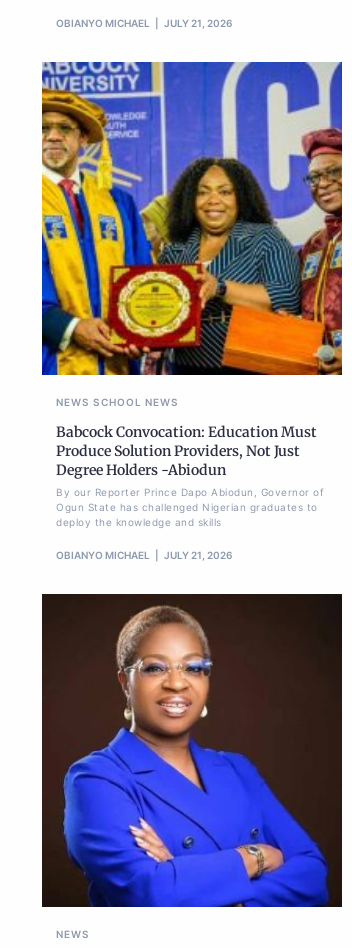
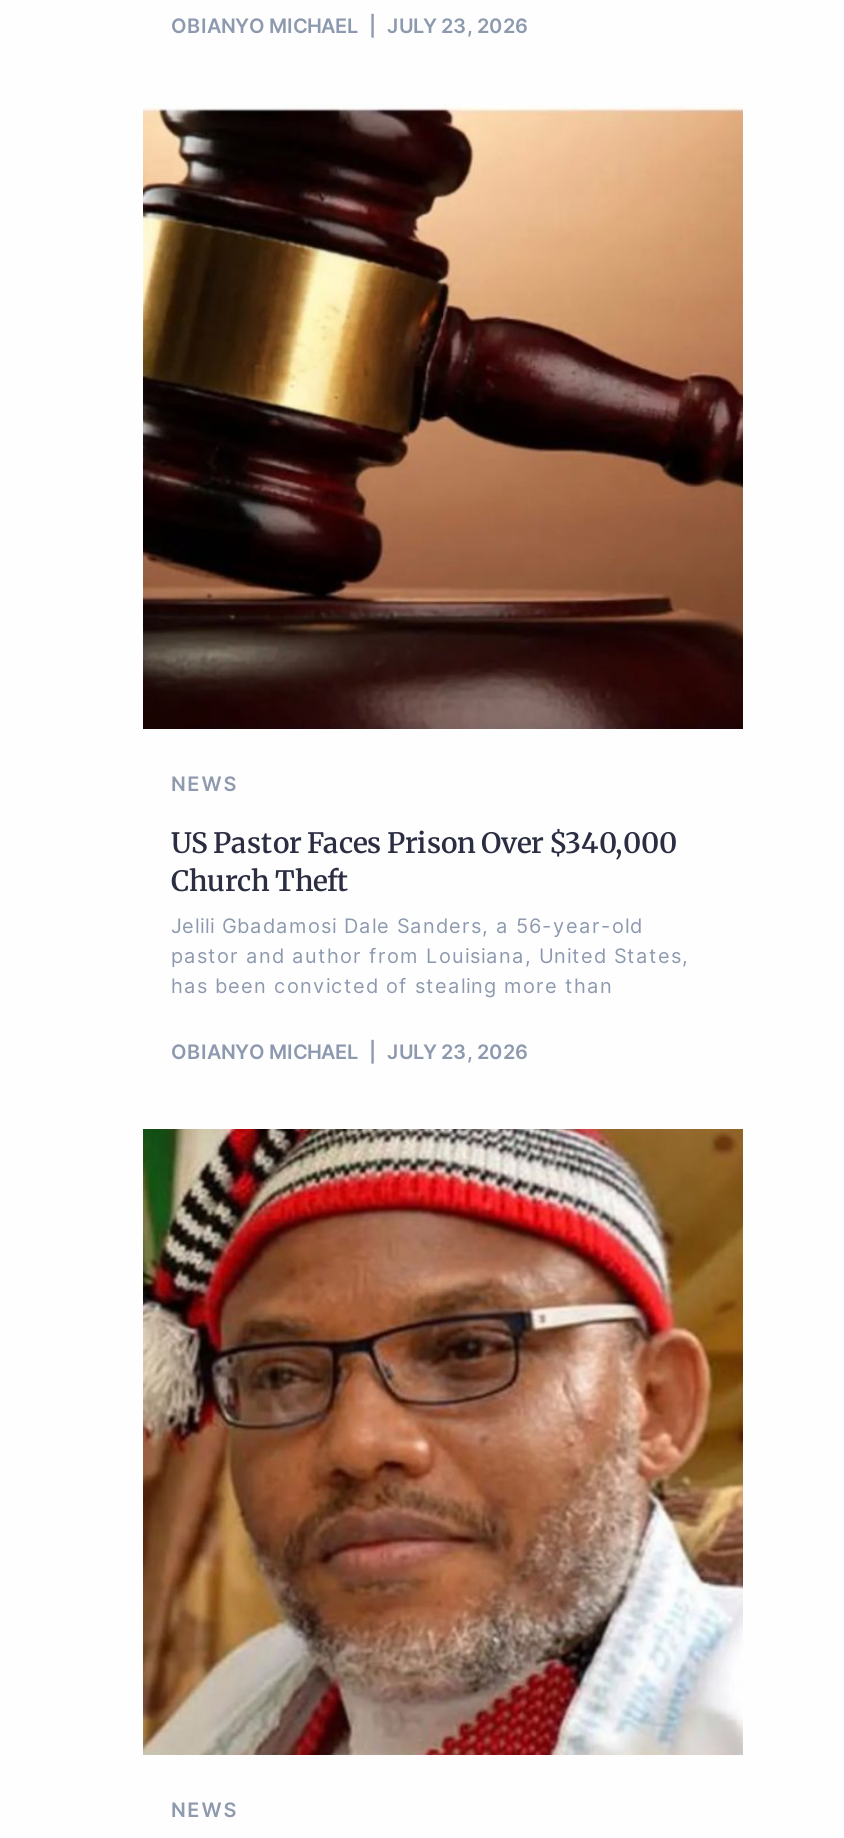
- OBIANYO MICHAEL JULY 21, 2026
+ OBIANYO MICHAEL JULY 23, 2026

- [image]
- NEWS SCHOOL NEWS
+ [image]
+ NEWS

- Babcock Convocation: Education Must
- Produce Solution Providers, Not Just
- Degree Holders -Abiodun
- By our Reporter Prince Dapo Abiodun, Governor of
- Ogun State has challenged Nigerian graduates to
- deploy the knowledge and skills
+ US Pastor Faces Prison Over $340,000
+ Church Theft
+ Jelili Gbadamosi Dale Sanders, a 56-year-old
+ pastor and author from Louisiana, United States,
+ has been convicted of stealing more than

- OBIANYO MICHAEL JULY 21, 2026
+ OBIANYO MICHAEL JULY 23, 2026

- [image]
+ [image]
